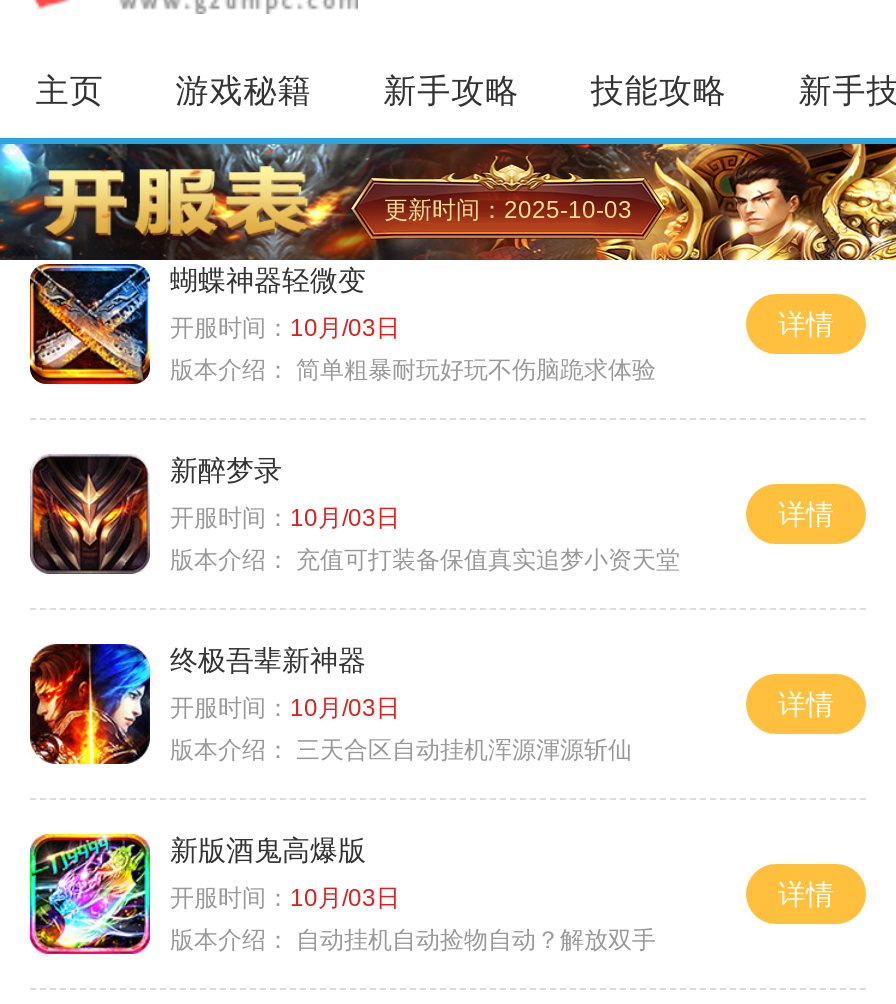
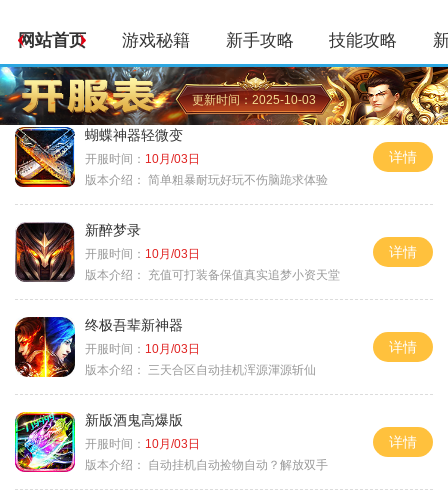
- 主页
+ 网站首页
